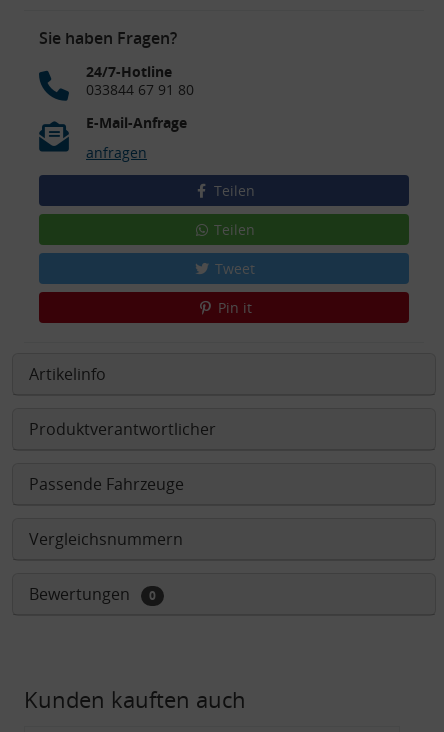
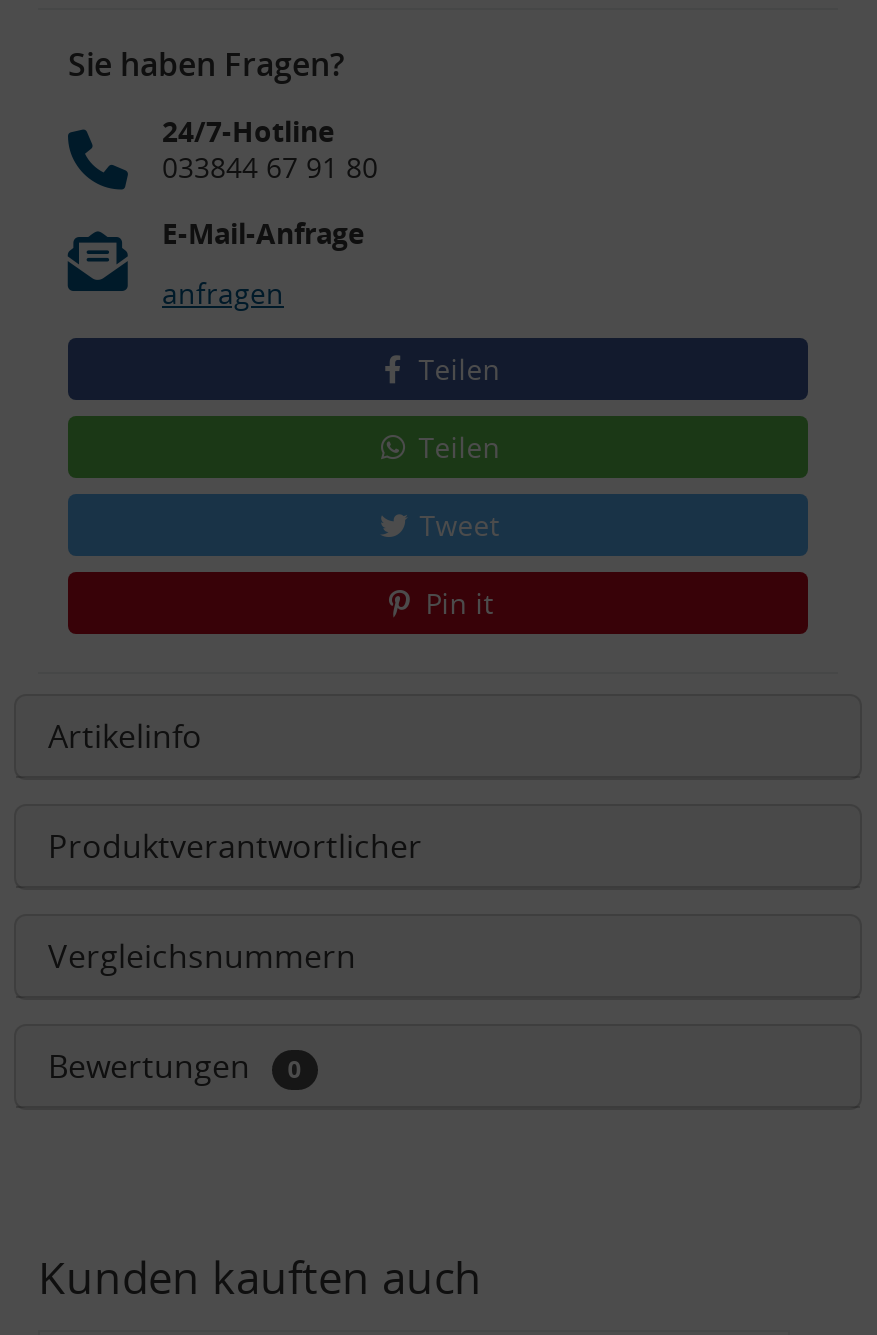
- Passende Fahrzeuge
